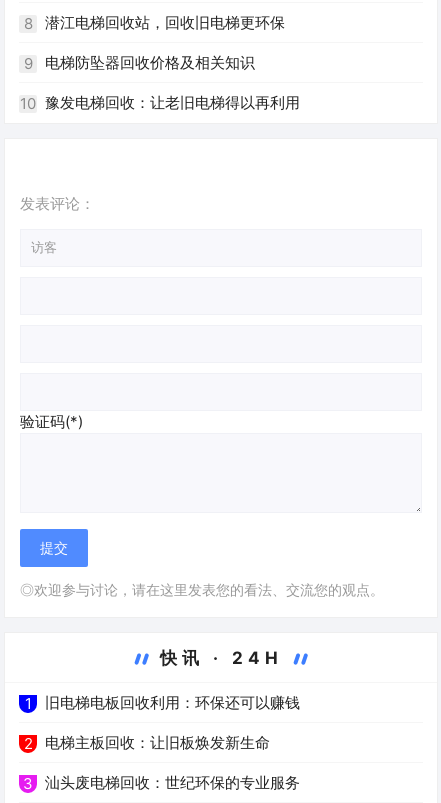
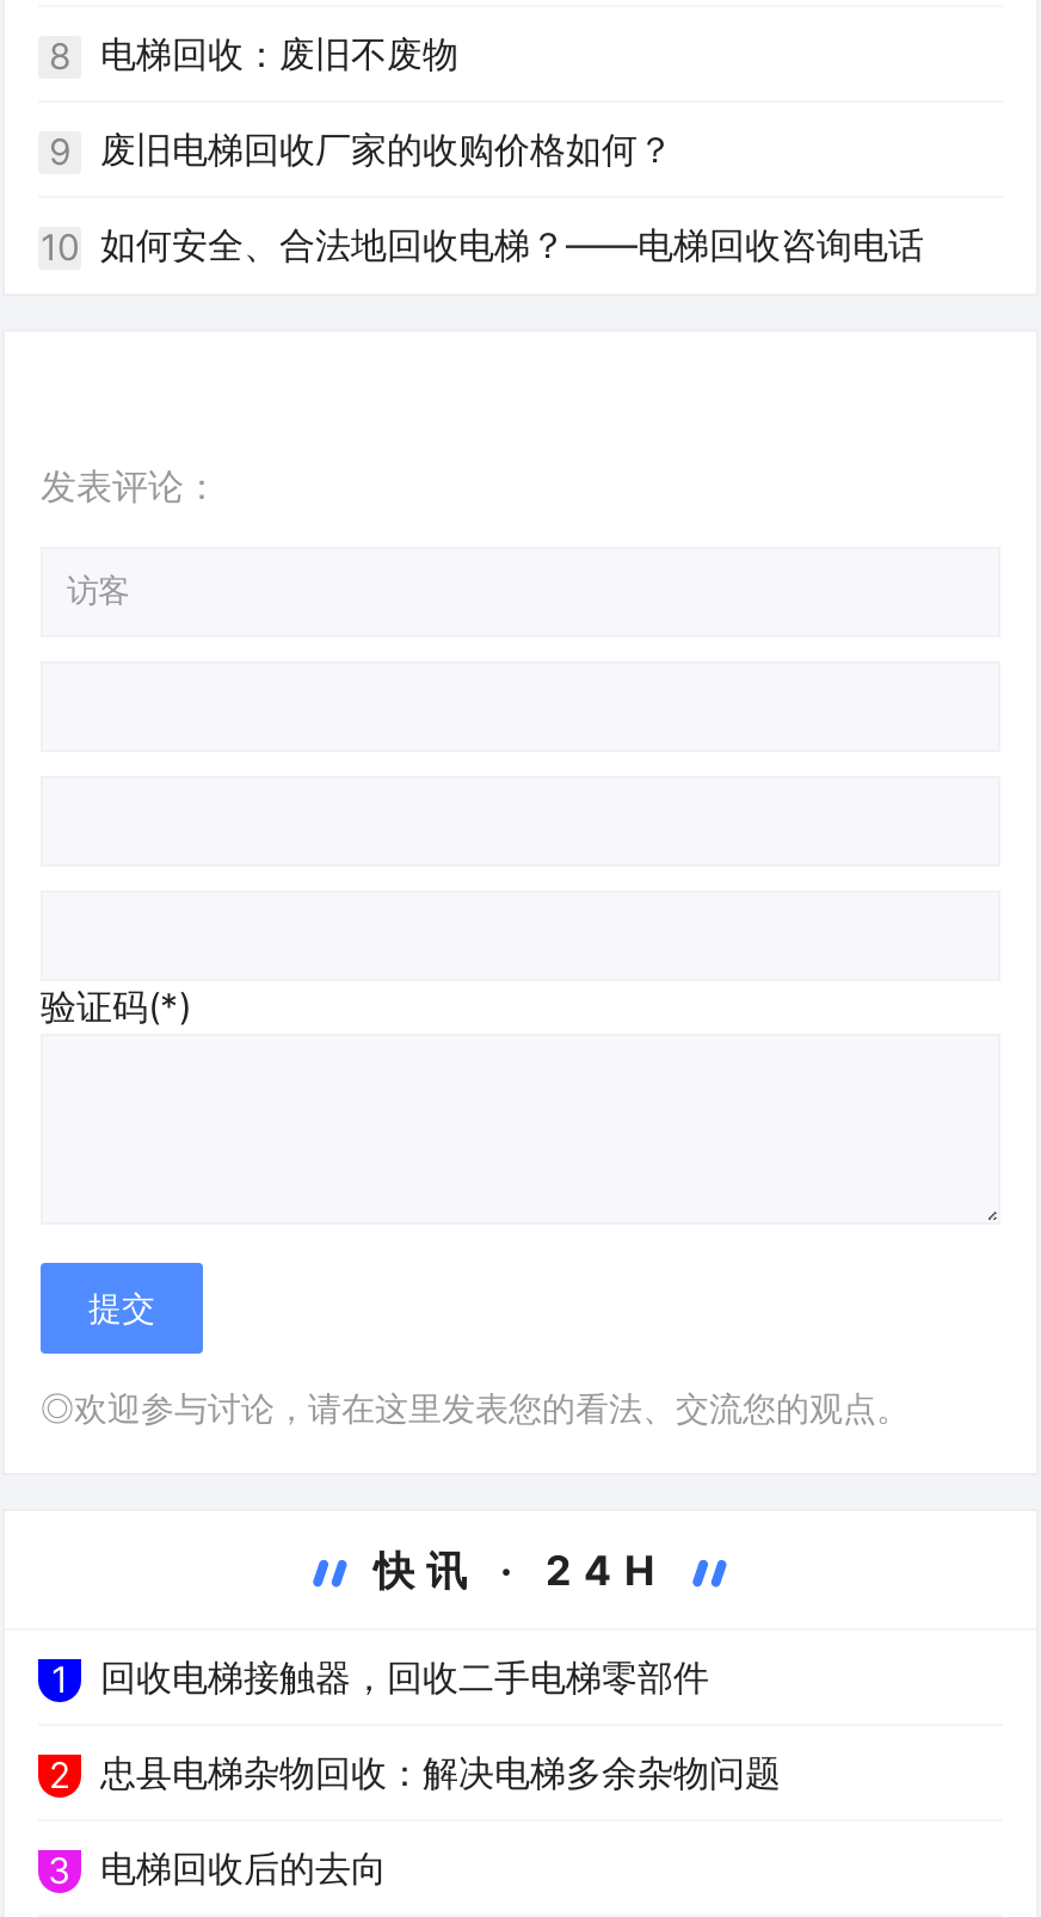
- 潜江电梯回收站，回收旧电梯更环保
+ 电梯回收：废旧不废物

- 电梯防坠器回收价格及相关知识
+ 废旧电梯回收厂家的收购价格如何？

- 10 豫发电梯回收：让老旧电梯得以再利用
+ 10 如何安全、合法地回收电梯？——电梯回收咨询电话

- 旧电梯电板回收利用：环保还可以赚钱
+ 回收电梯接触器，回收二手电梯零部件

- 电梯主板回收：让旧板焕发新生命
+ 忠县电梯杂物回收：解决电梯多余杂物问题

- 汕头废电梯回收：世纪环保的专业服务
+ 电梯回收后的去向
